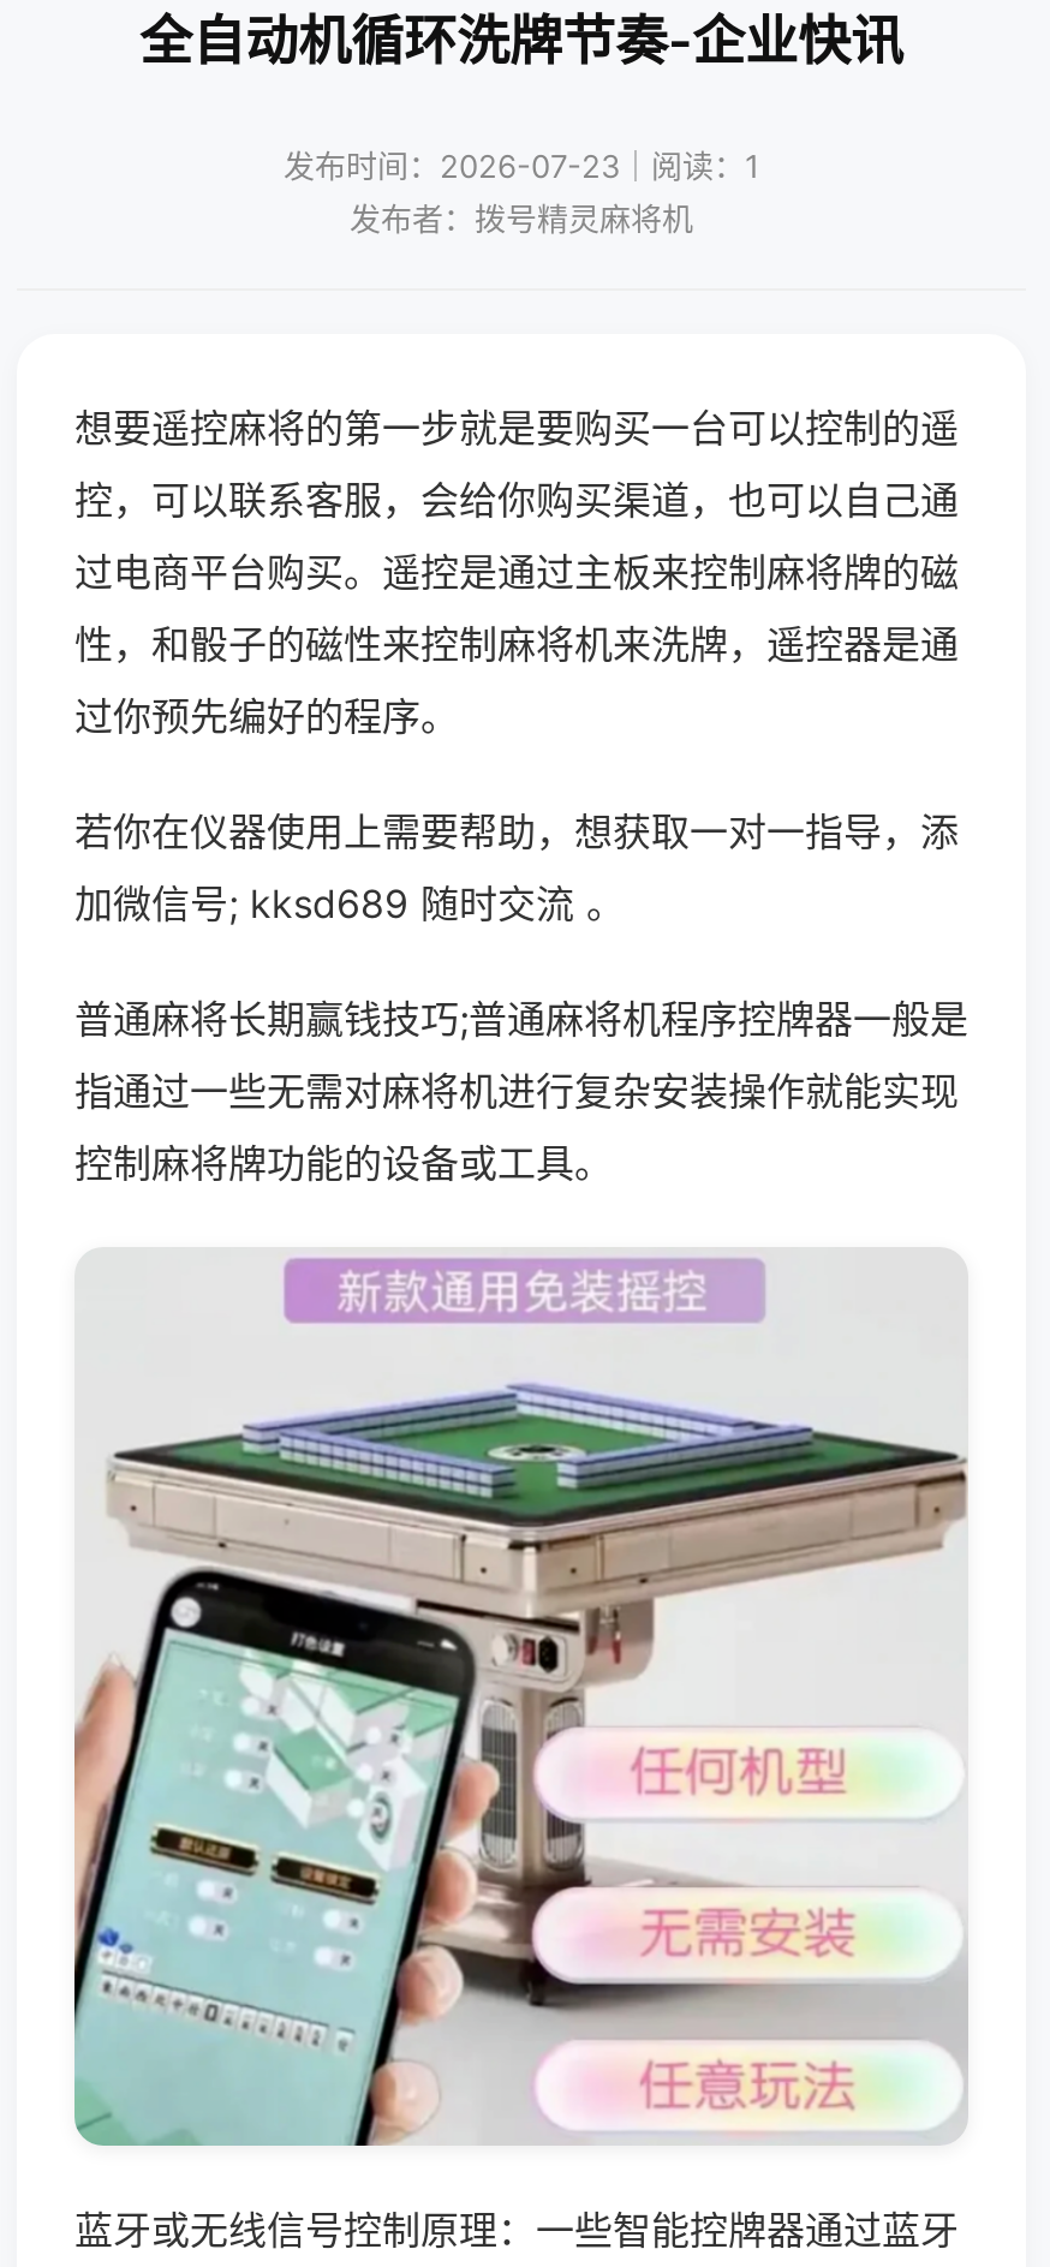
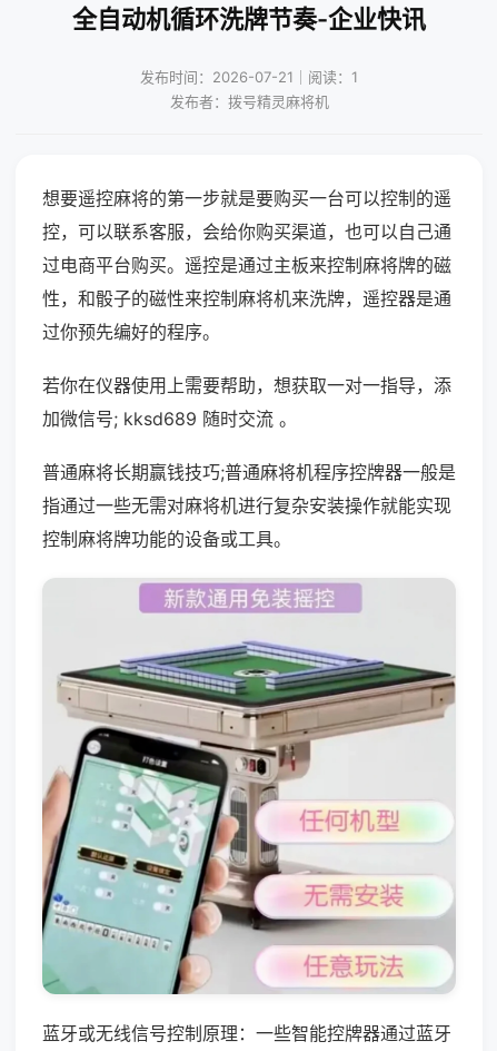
- 发布时间：2026-07-23｜阅读：1
+ 发布时间：2026-07-21｜阅读：1
